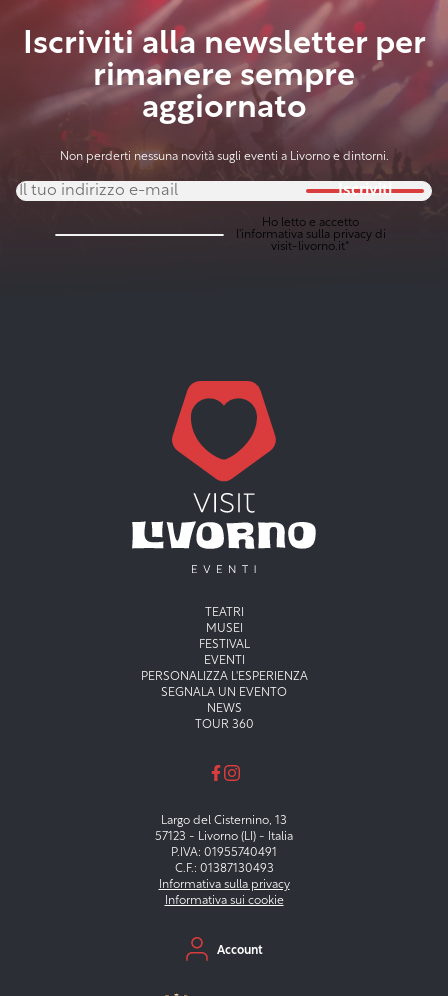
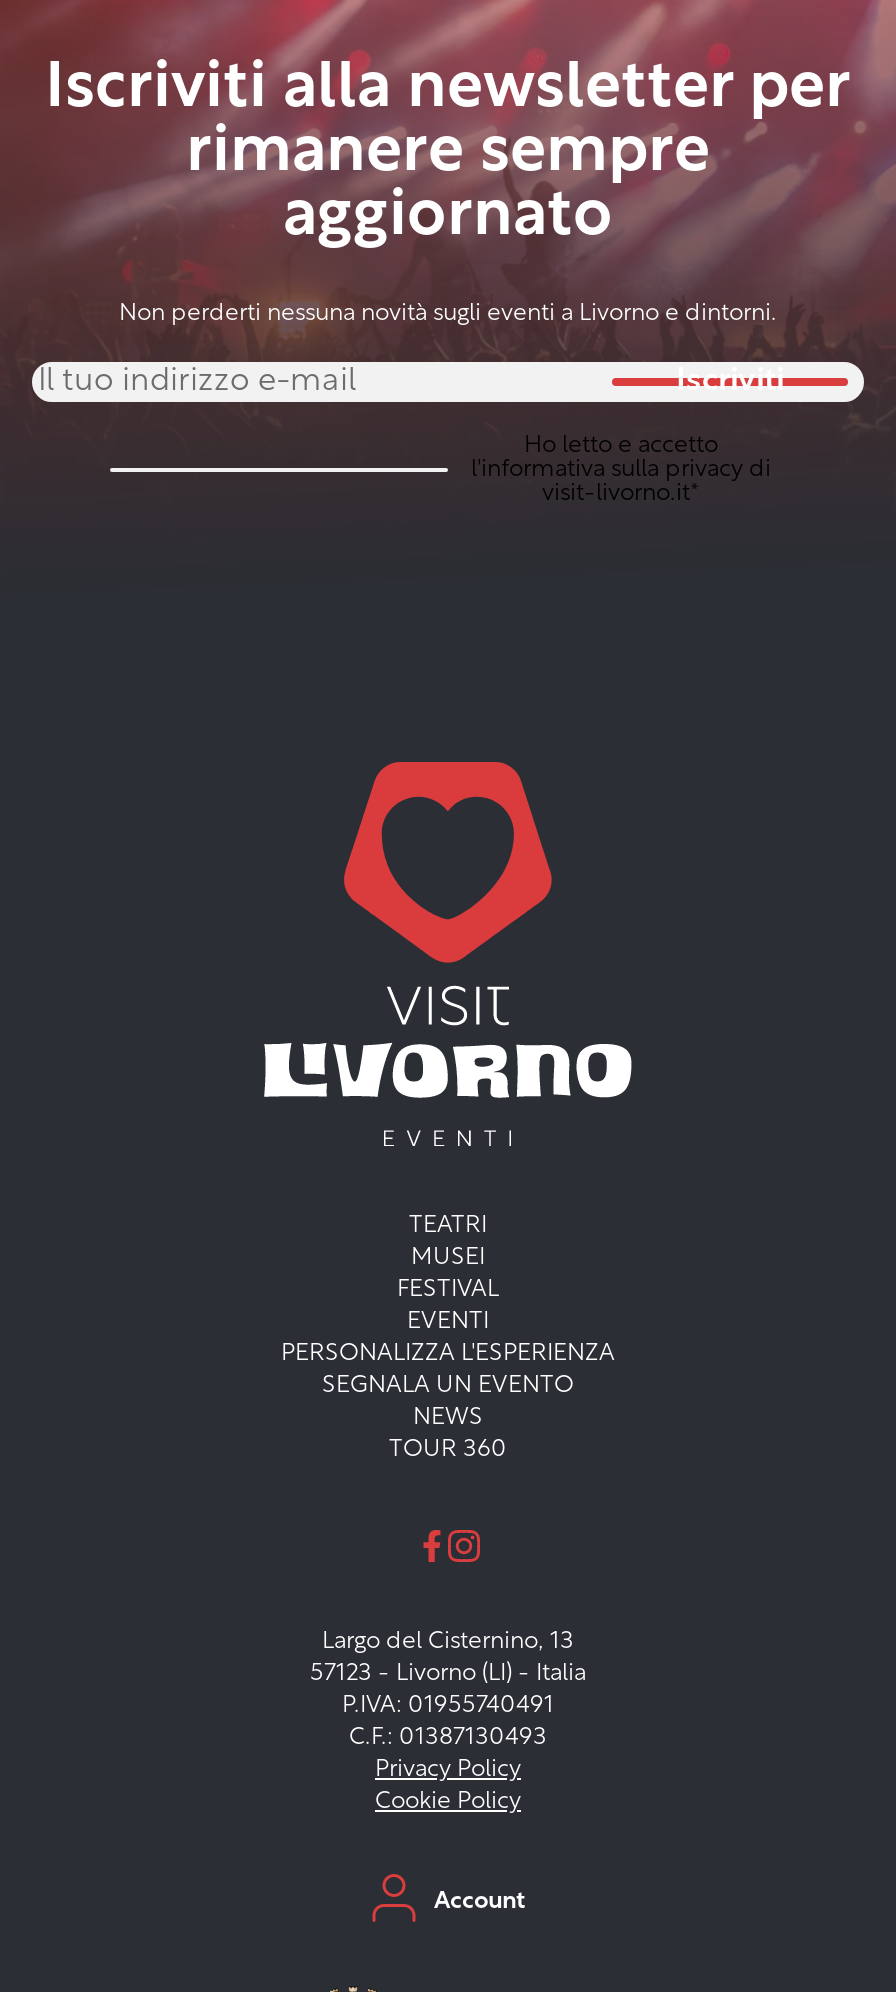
- Informativa sulla privacy
- Informativa sui cookie
+ Privacy Policy
+ Cookie Policy
